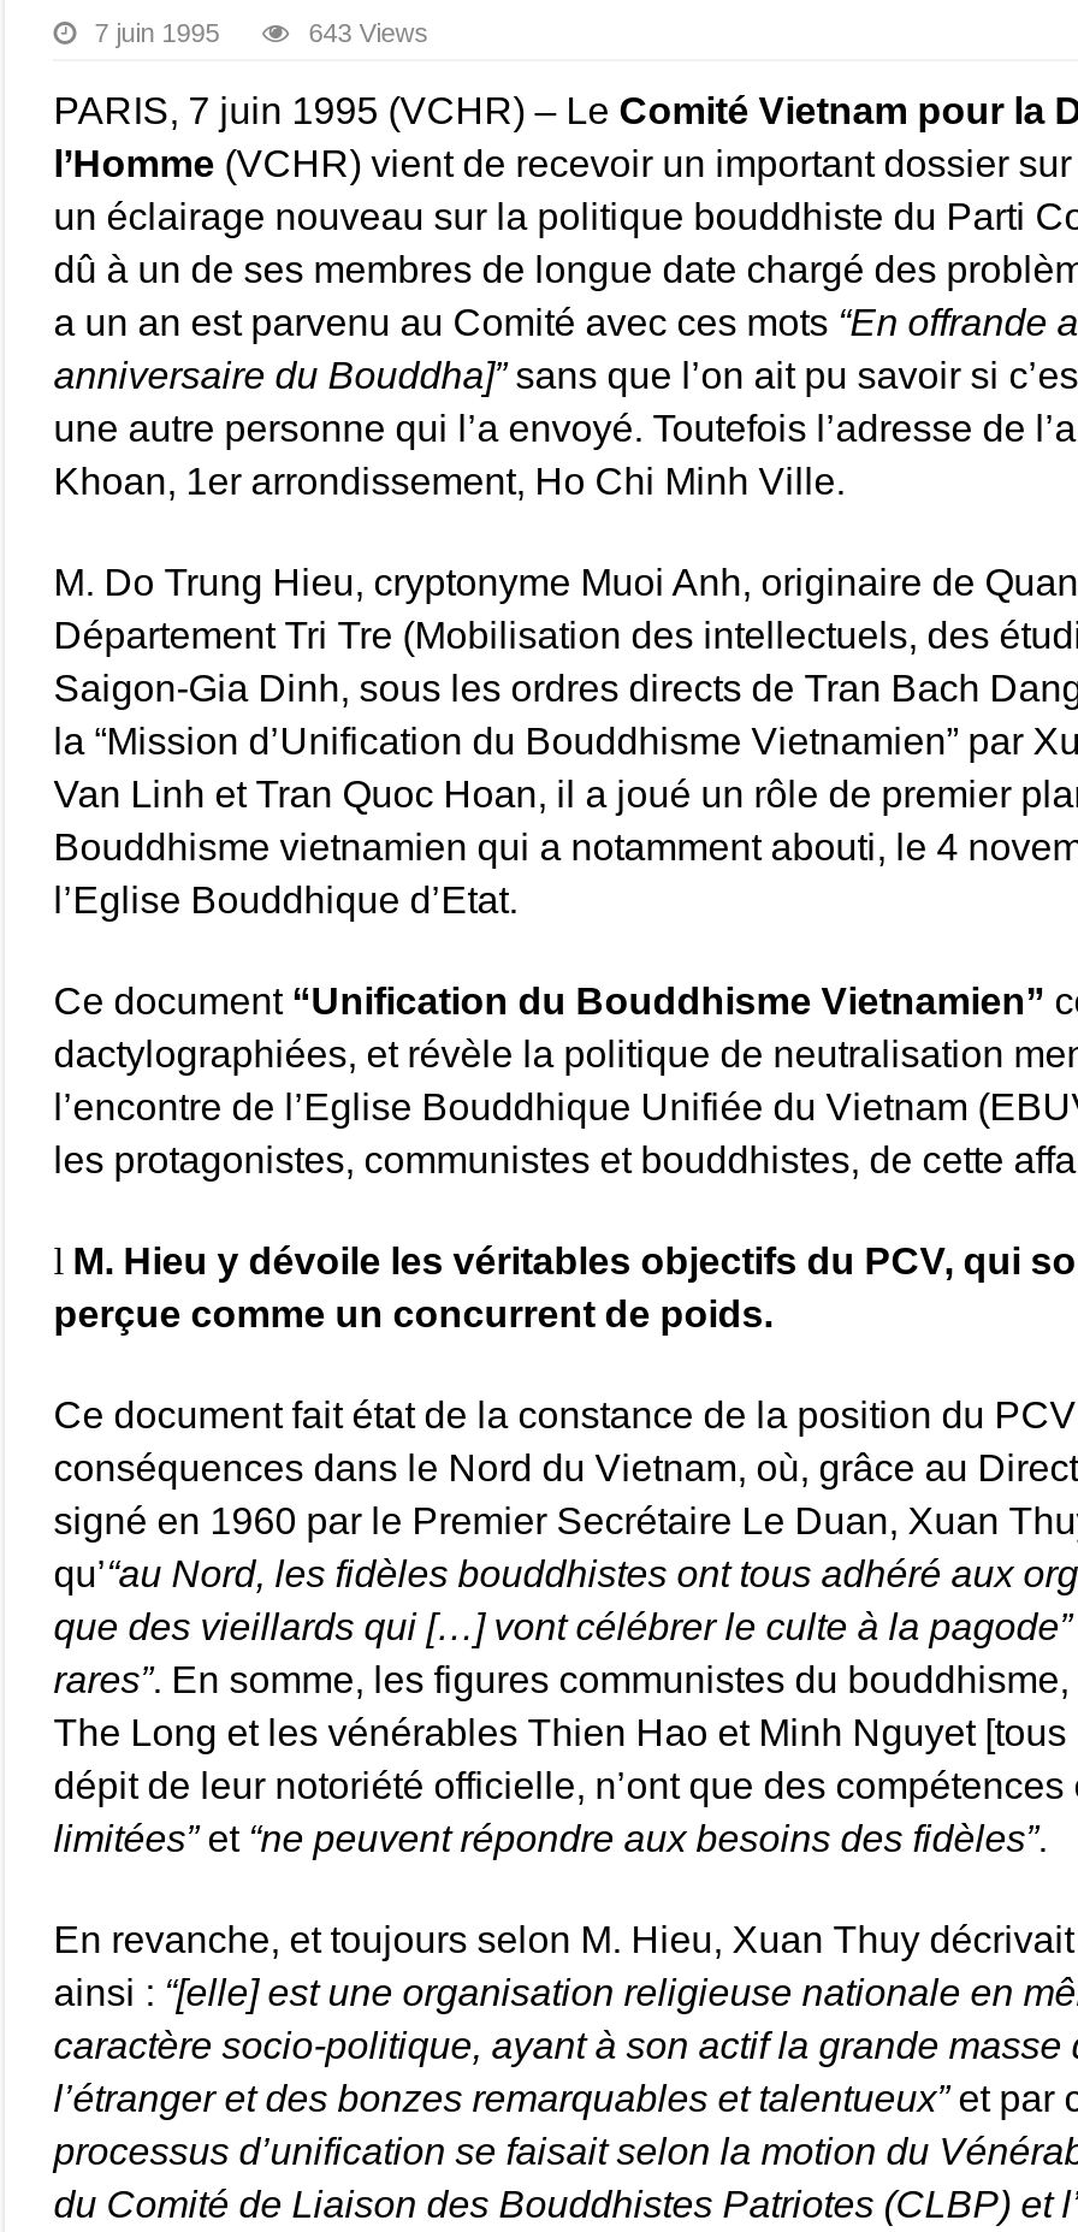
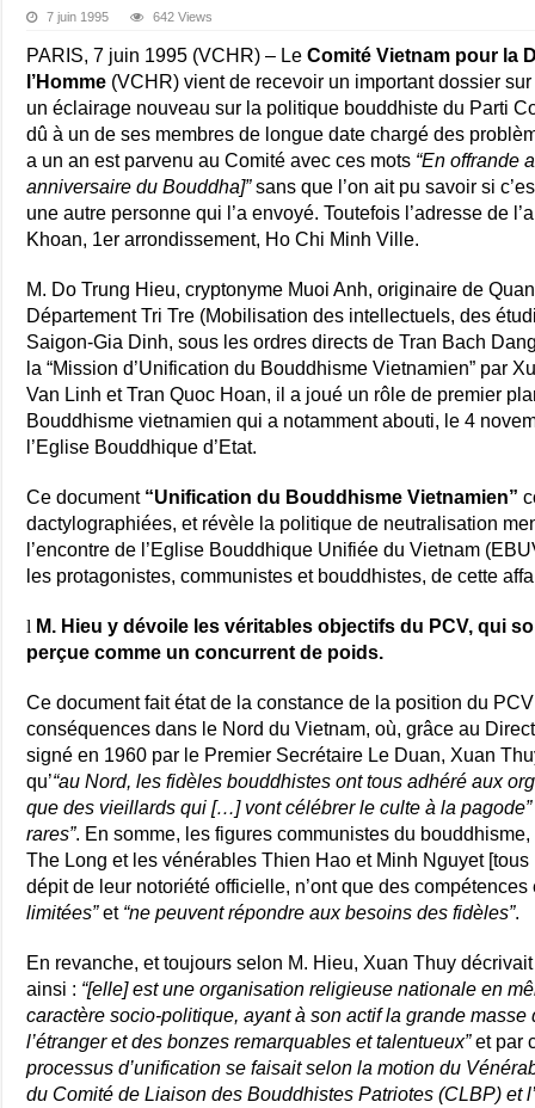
- 643 Views
+ 642 Views
